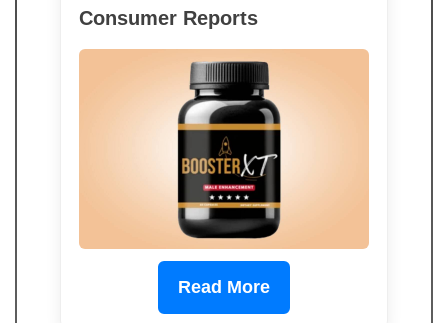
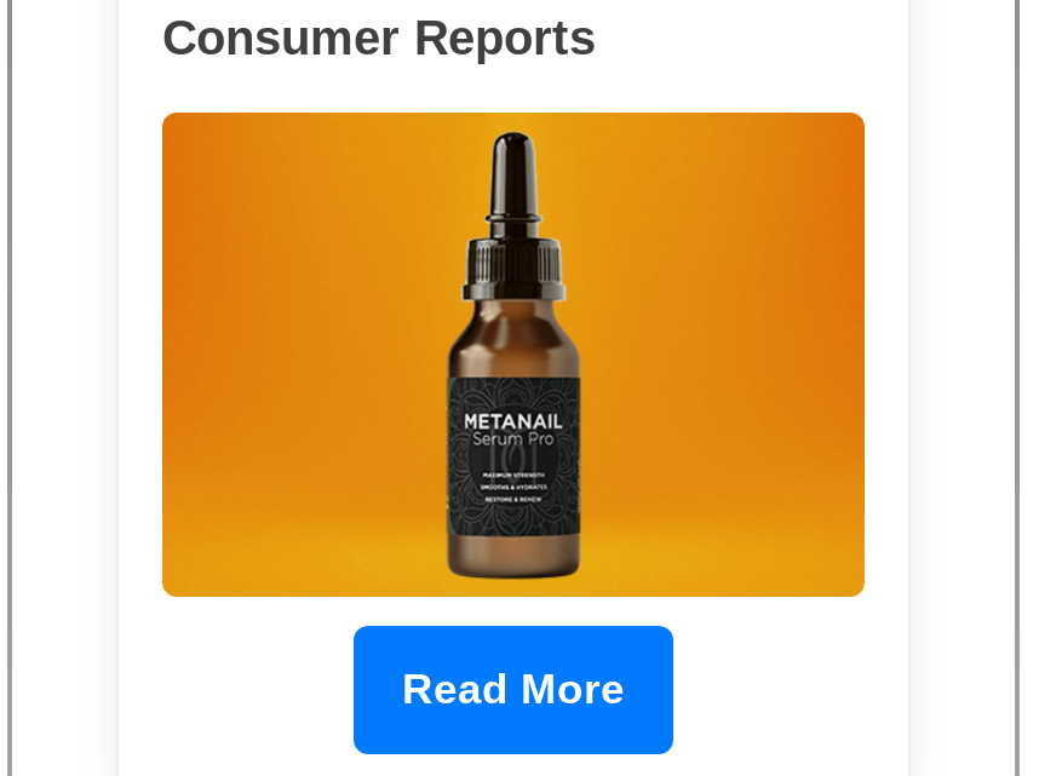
- [image]
+ [image]
